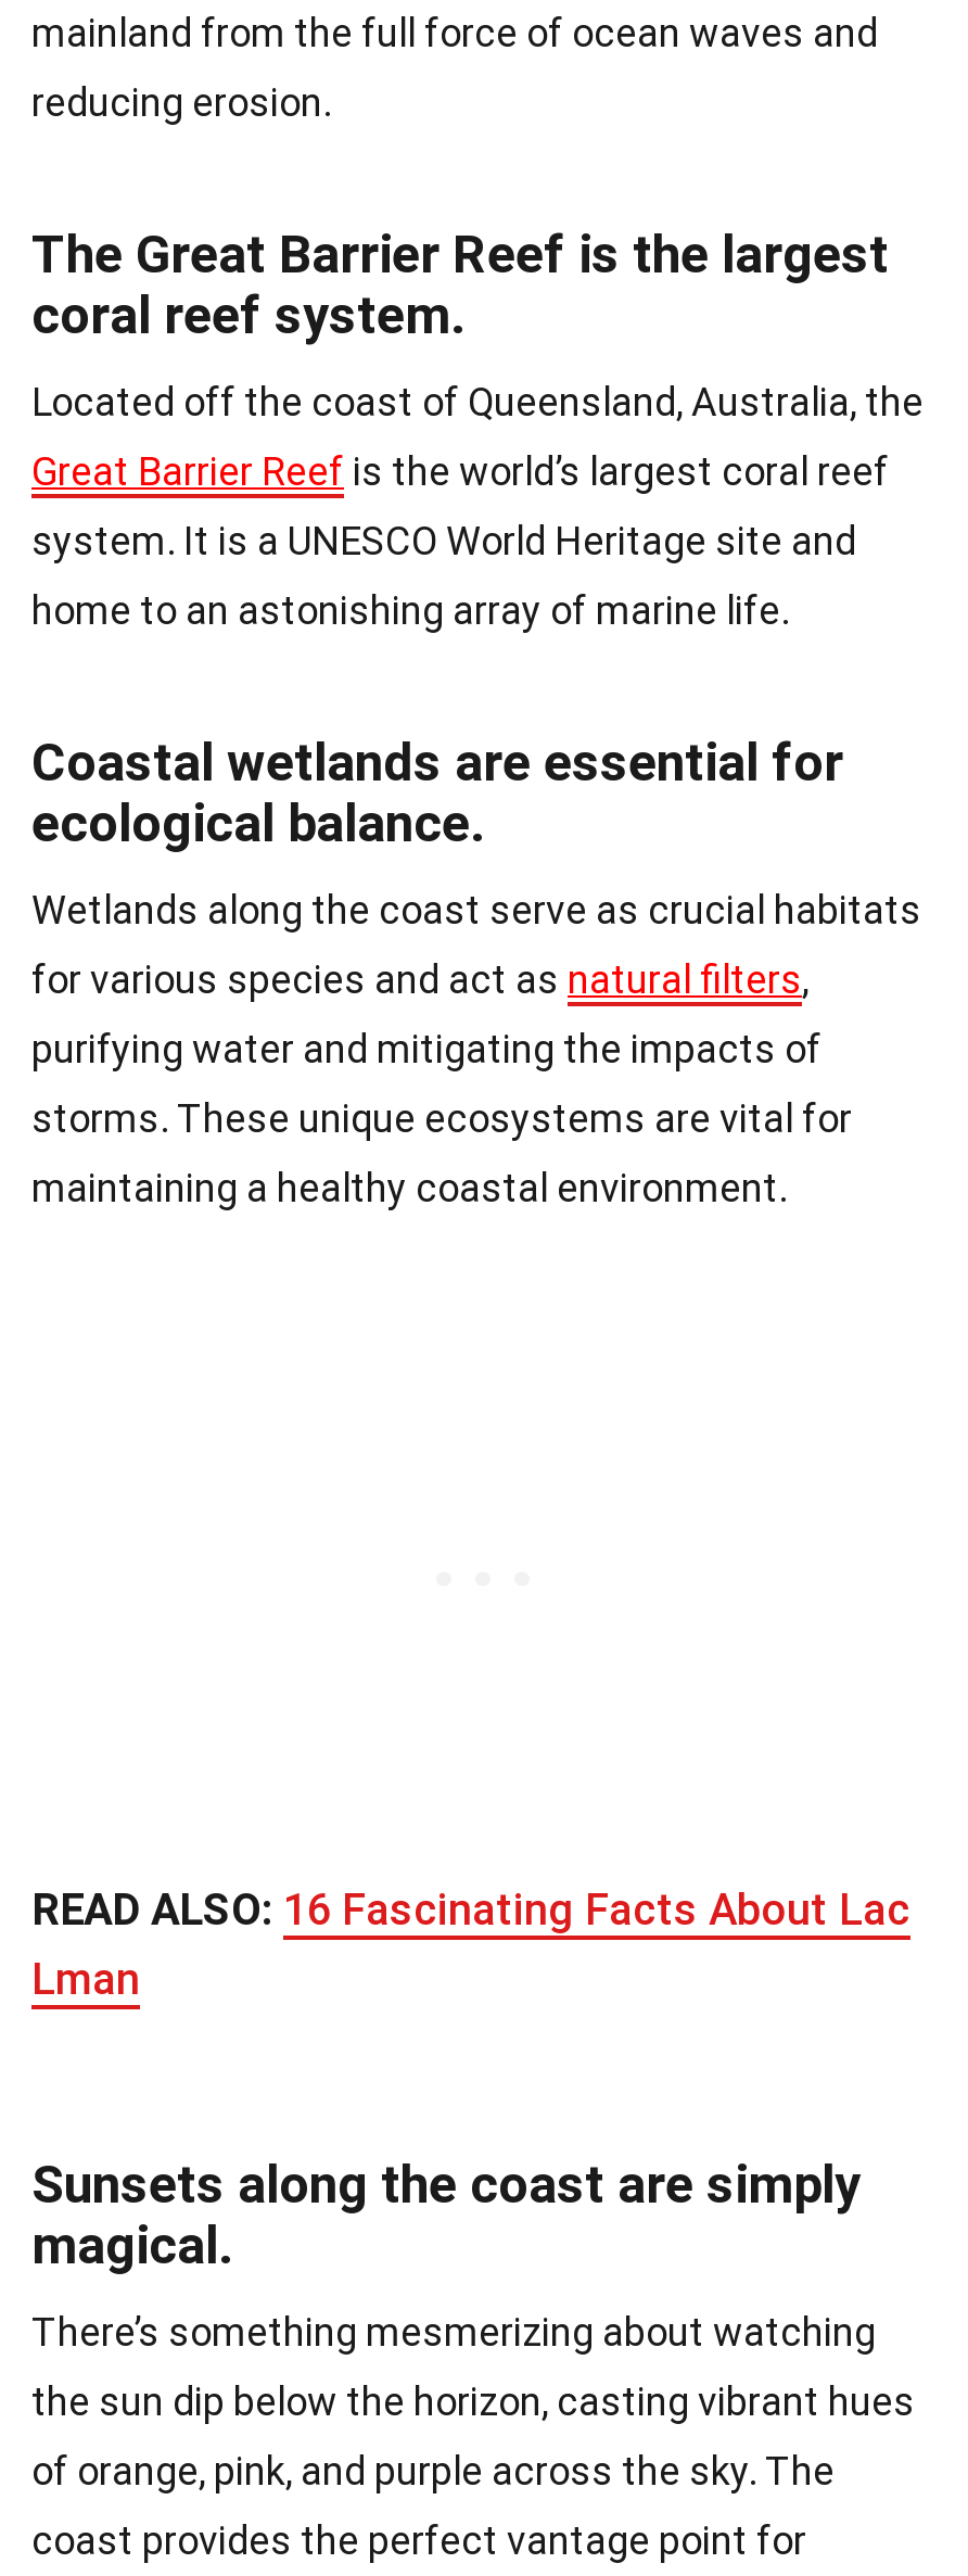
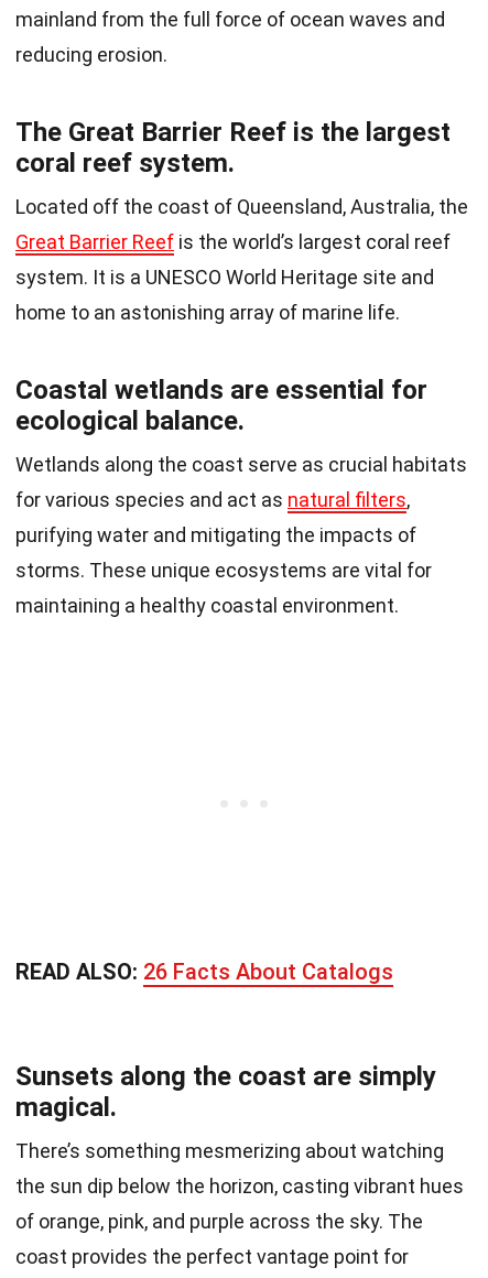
- READ ALSO: 16 Fascinating Facts About Lac
- Lman
+ READ ALSO: 26 Facts About Catalogs
